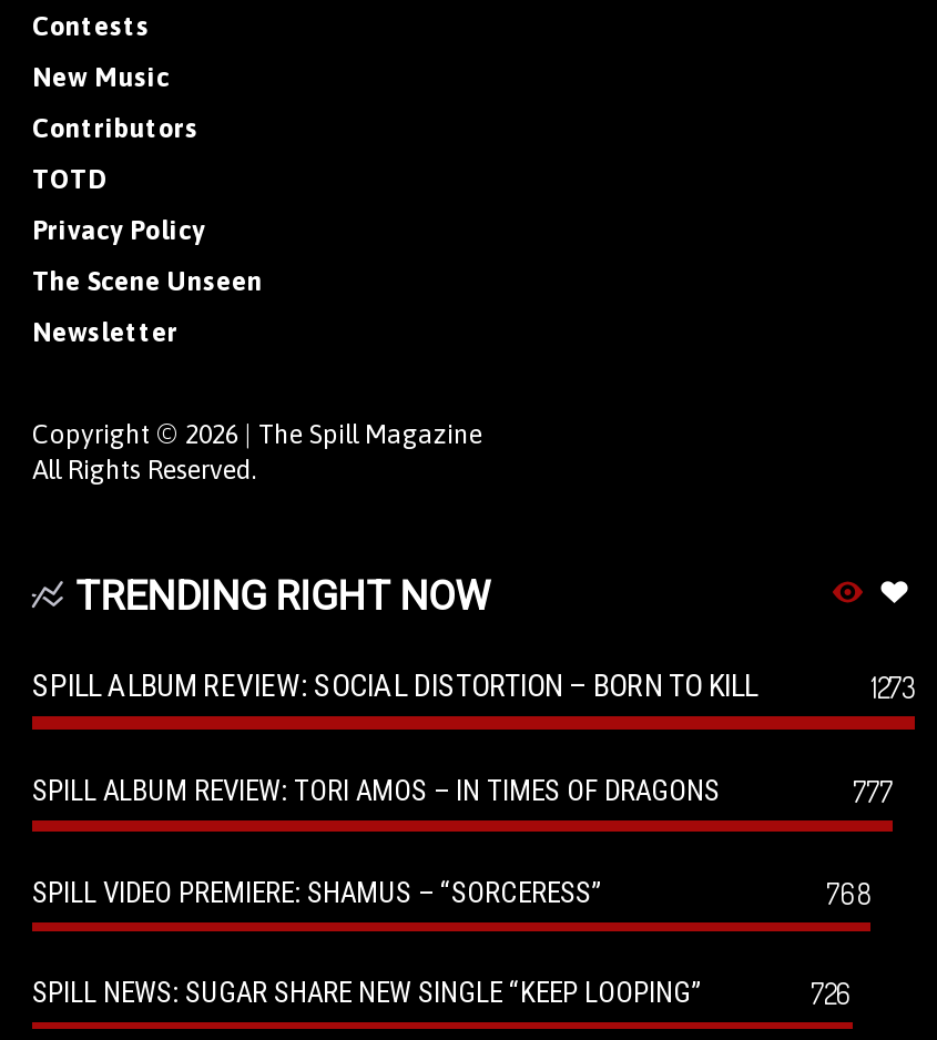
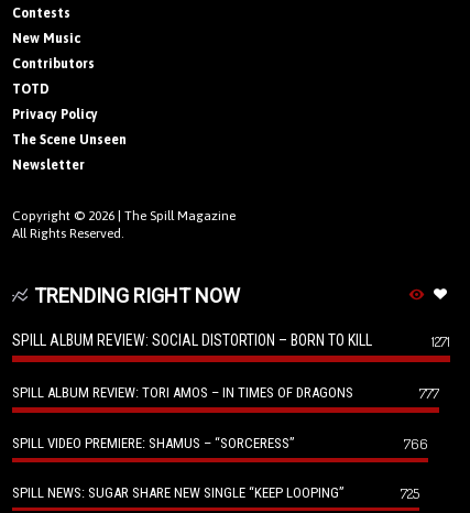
- 1273
+ 1271

- 768
+ 766

- 726
+ 725
